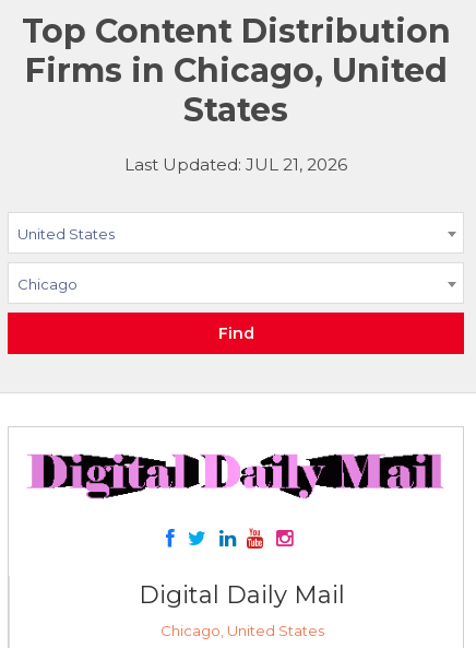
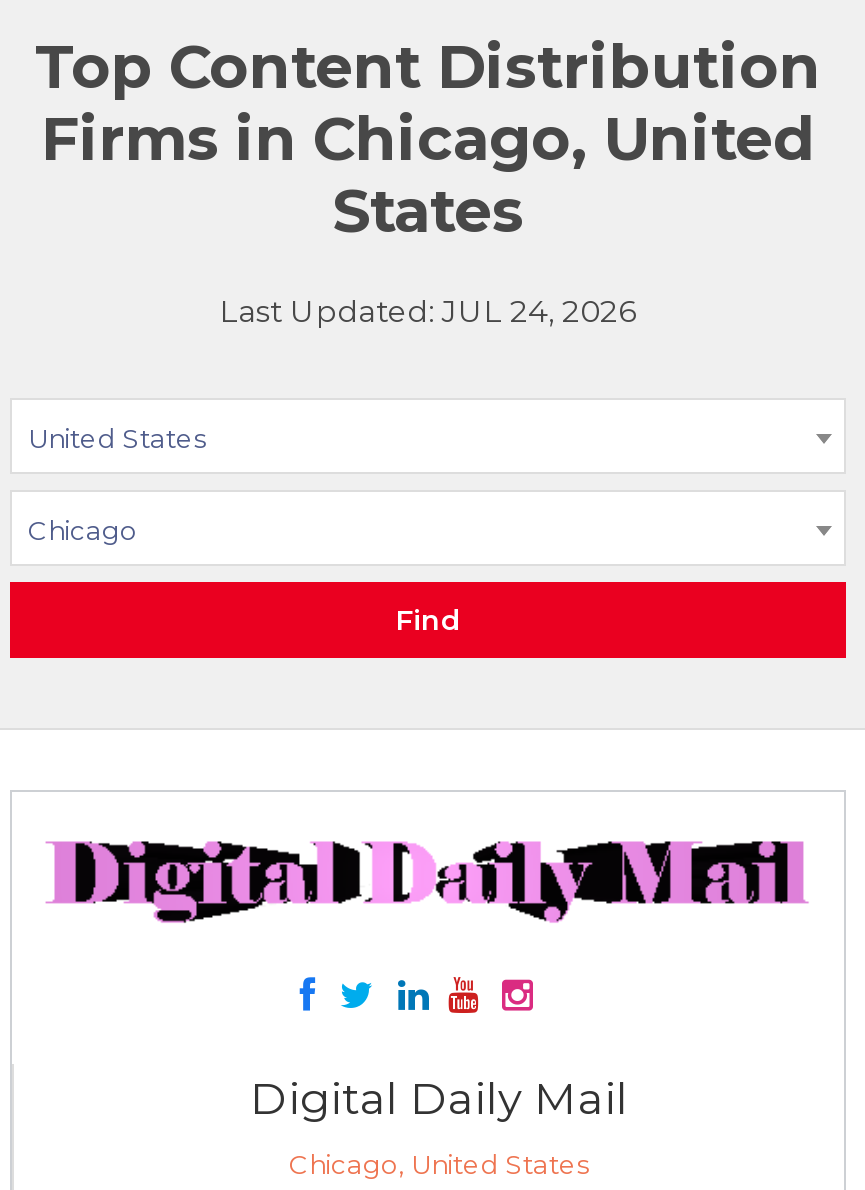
- Last Updated: JUL 21, 2026
+ Last Updated: JUL 24, 2026
